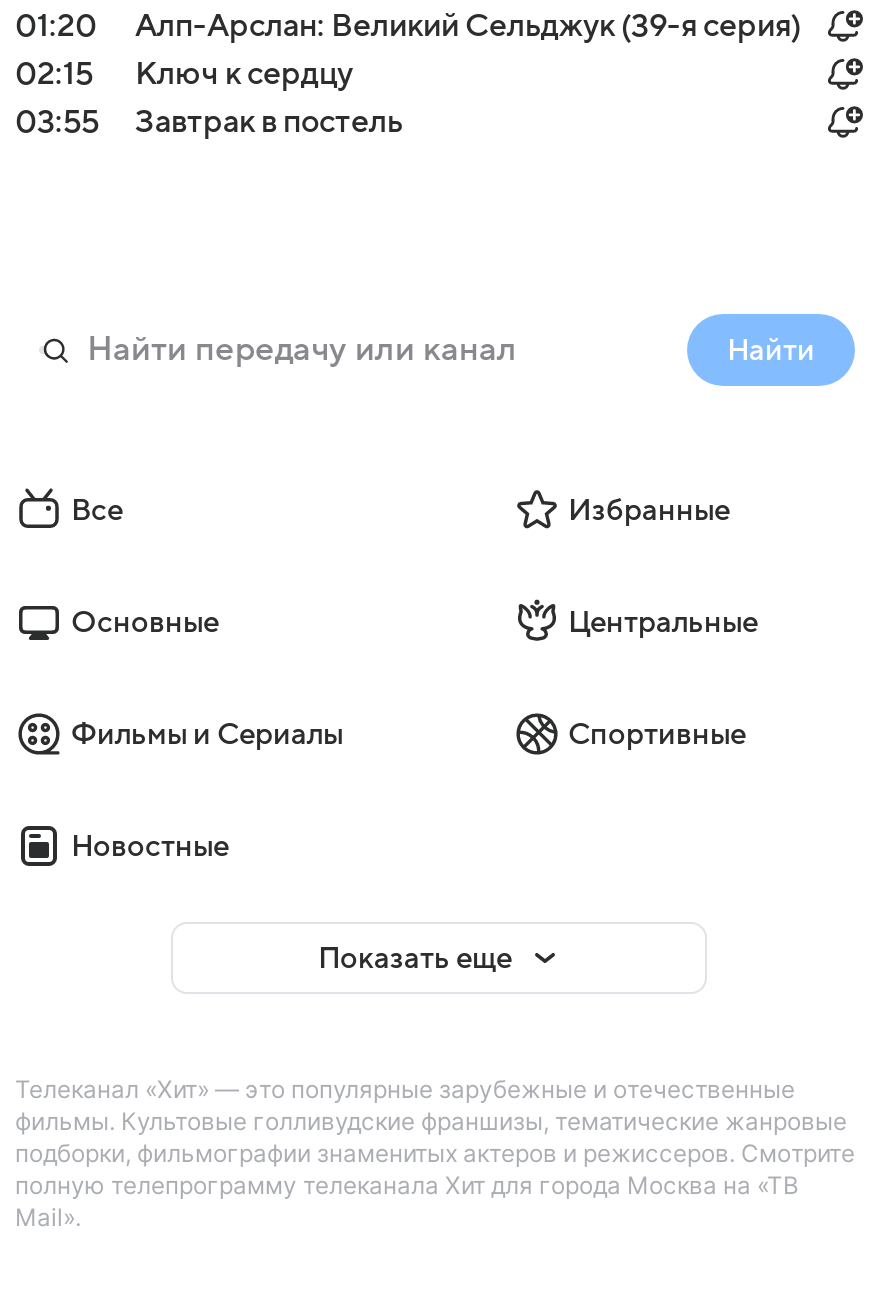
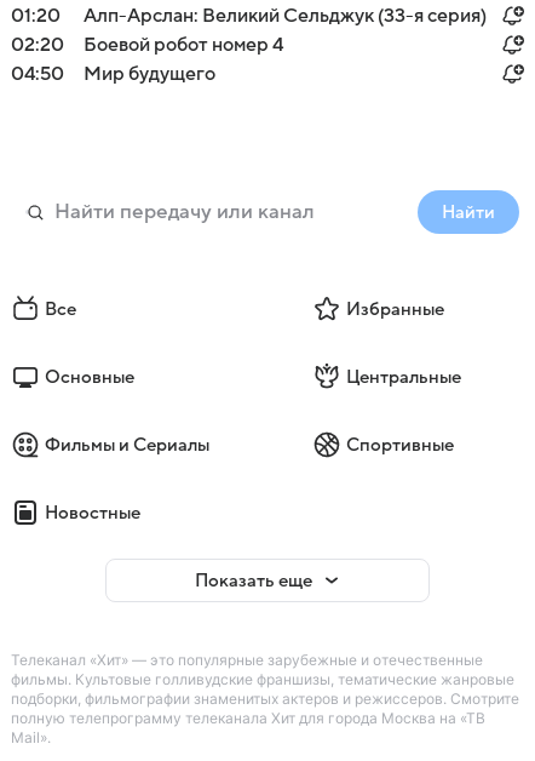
- Алп-Арслан: Великий Сельджук (39-я серия)
- 02:15
- Ключ к сердцу
- 03:55
- Завтрак в постель
+ Алп-Арслан: Великий Сельджук (33-я серия)
+ 02:20
+ Боевой робот номер 4
+ 04:50
+ Мир будущего
